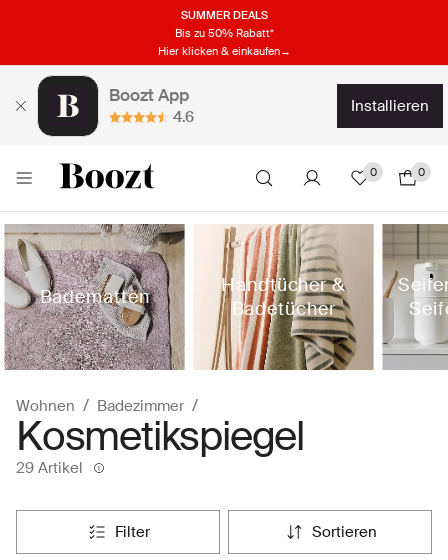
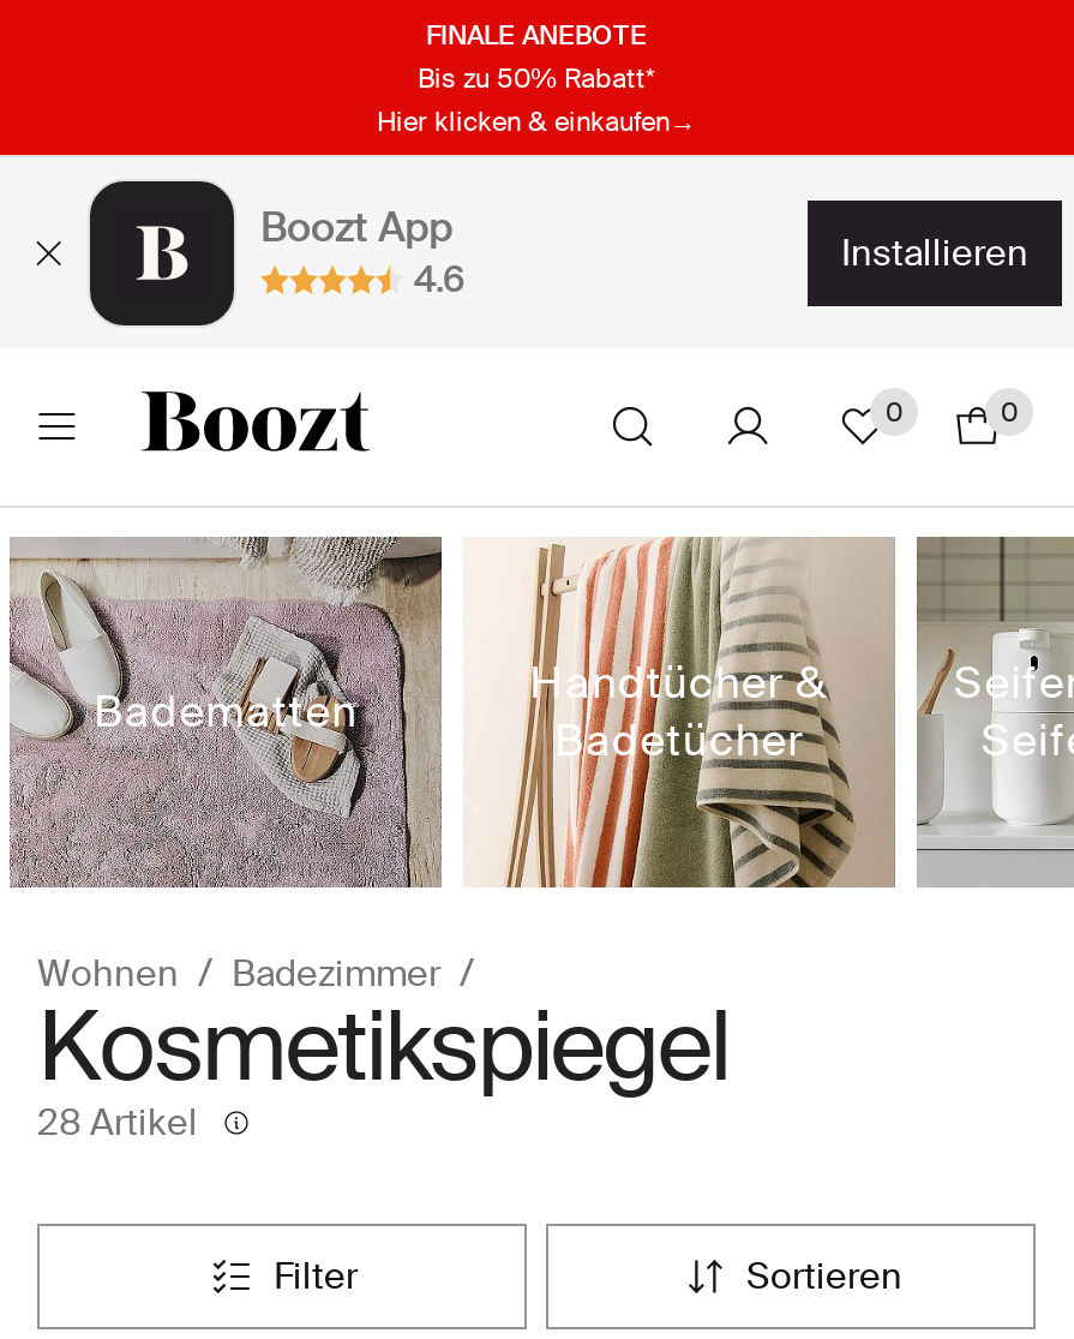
- SUMMER DEALS
+ FINALE ANEBOTE

- 29 Artikel
+ 28 Artikel
